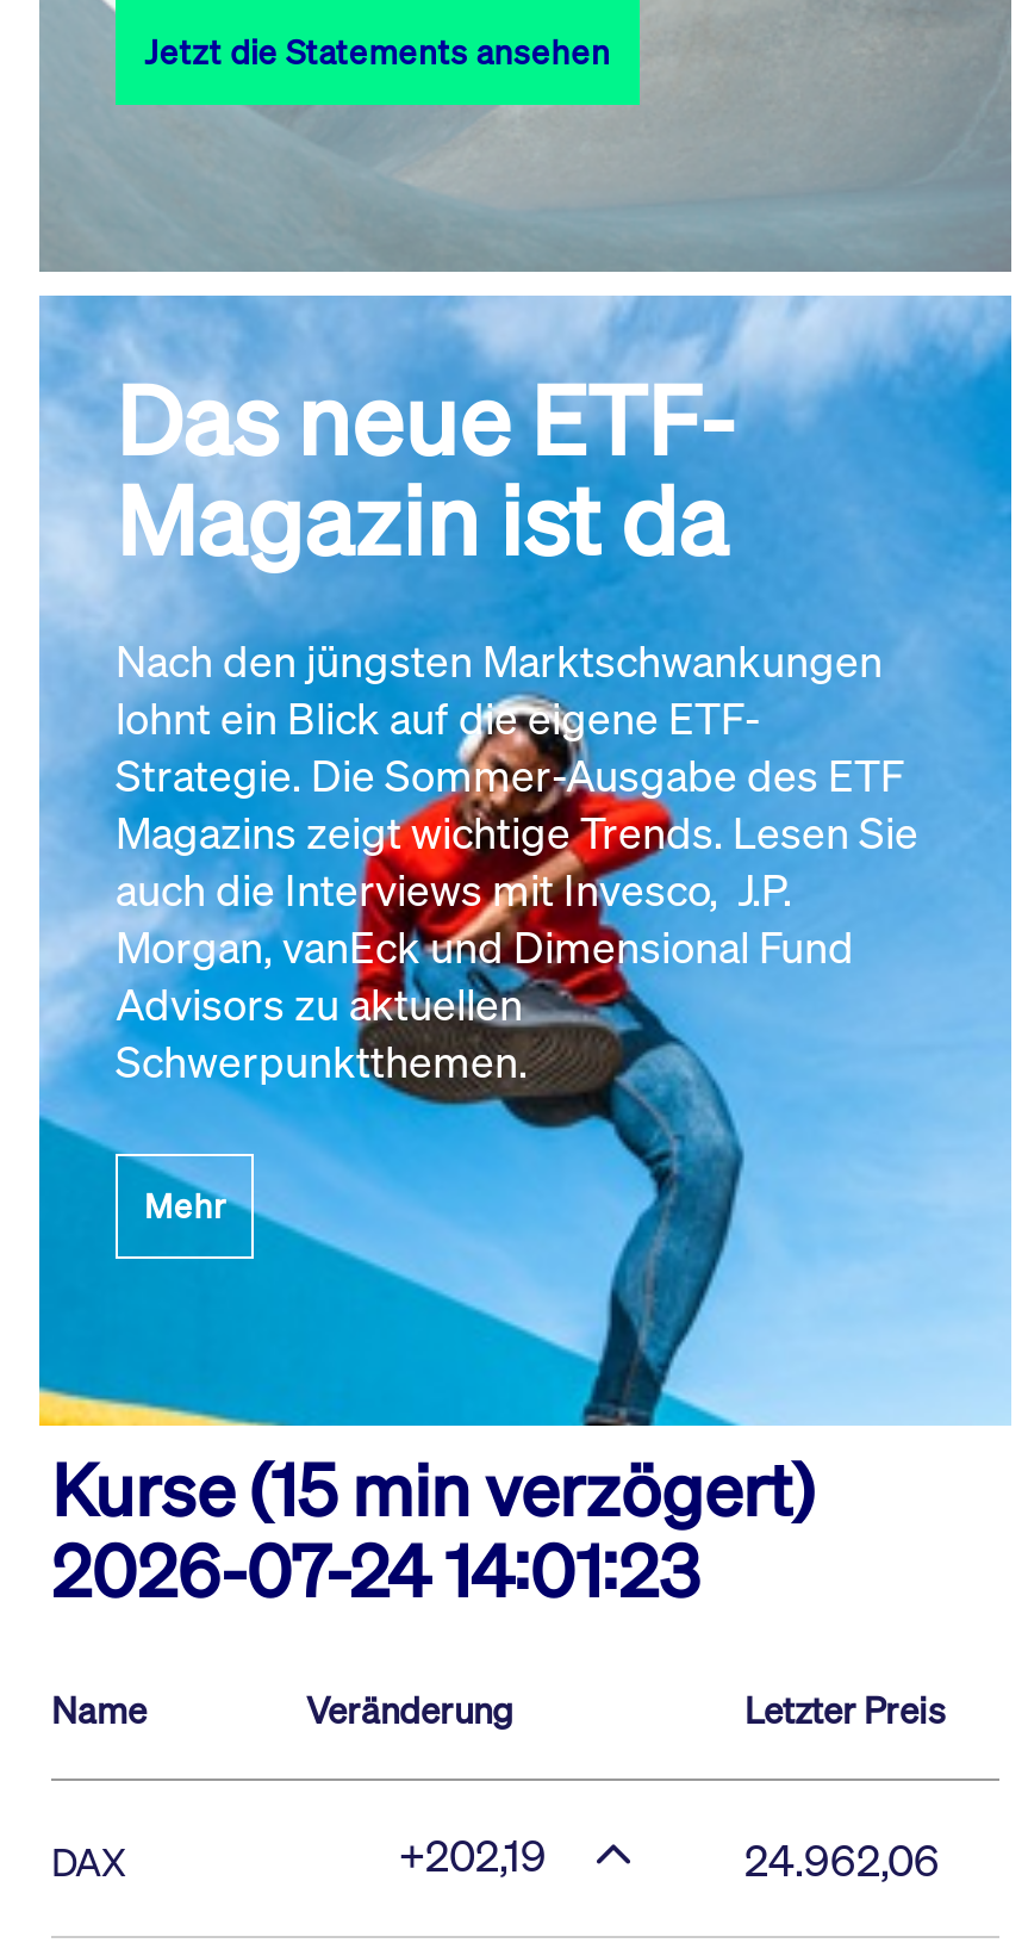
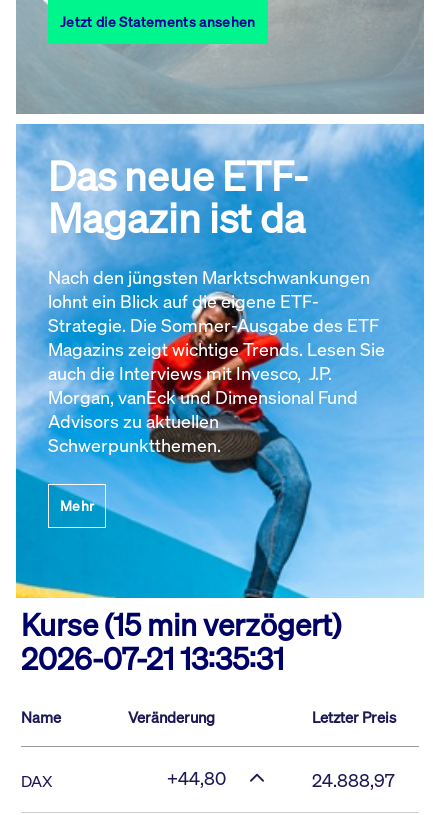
- 2026-07-24 14:01:23
+ 2026-07-21 13:35:31

- +202,19
+ +44,80

- 24.962,06
+ 24.888,97
